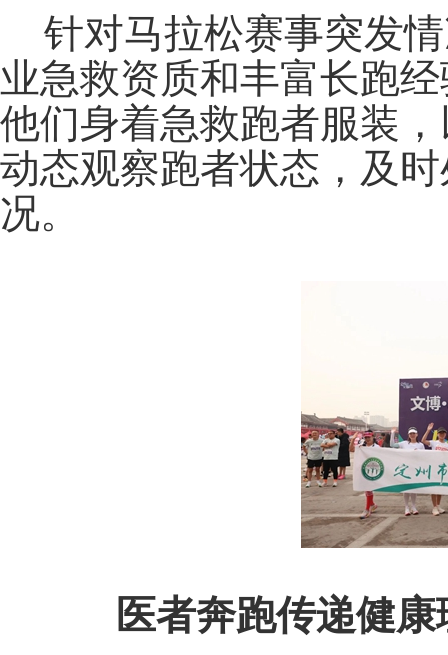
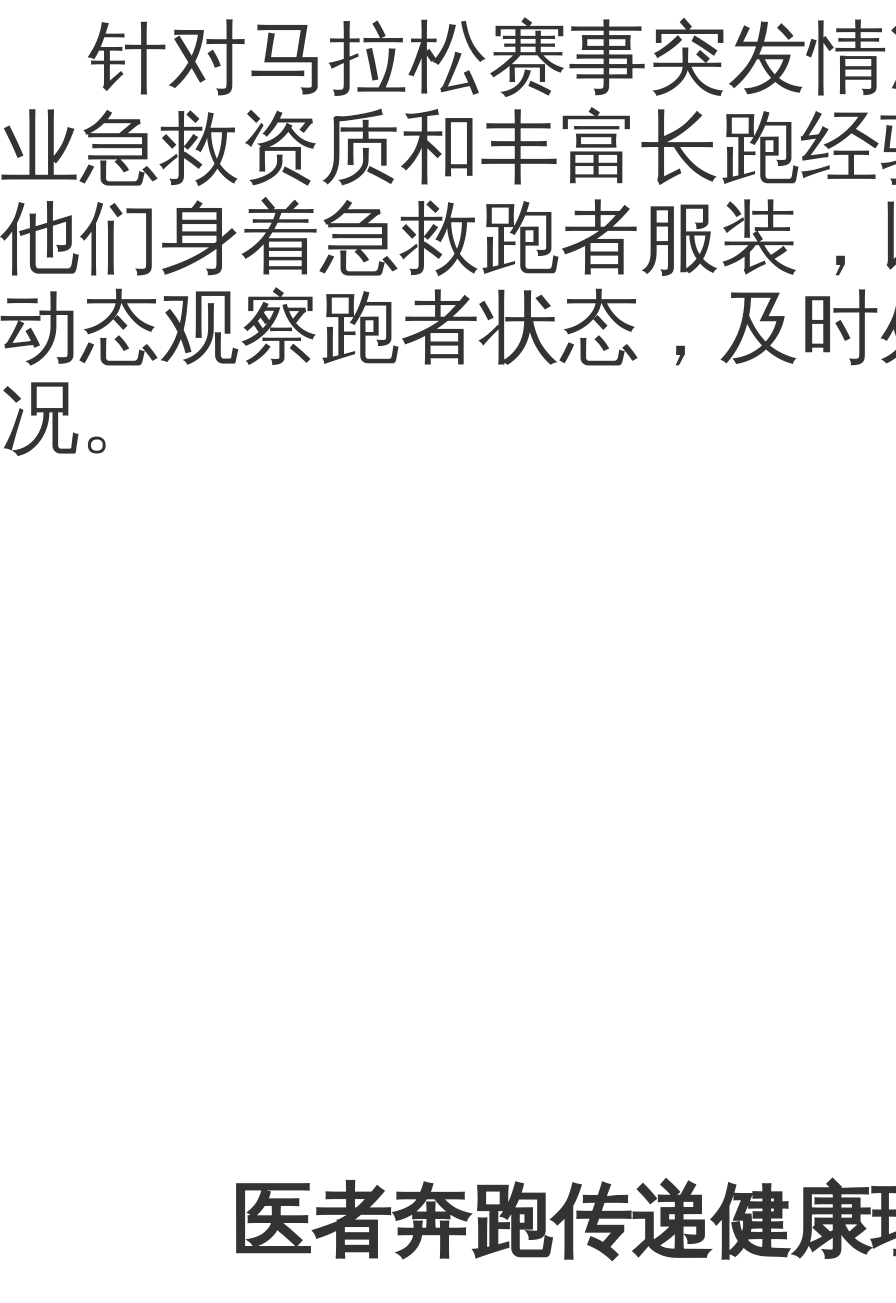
- [image]
